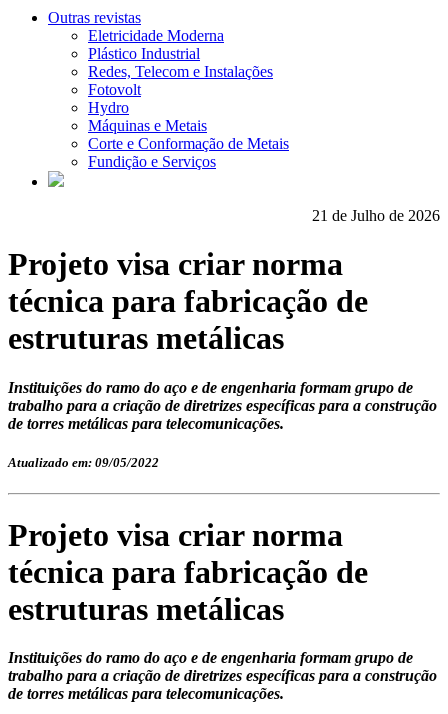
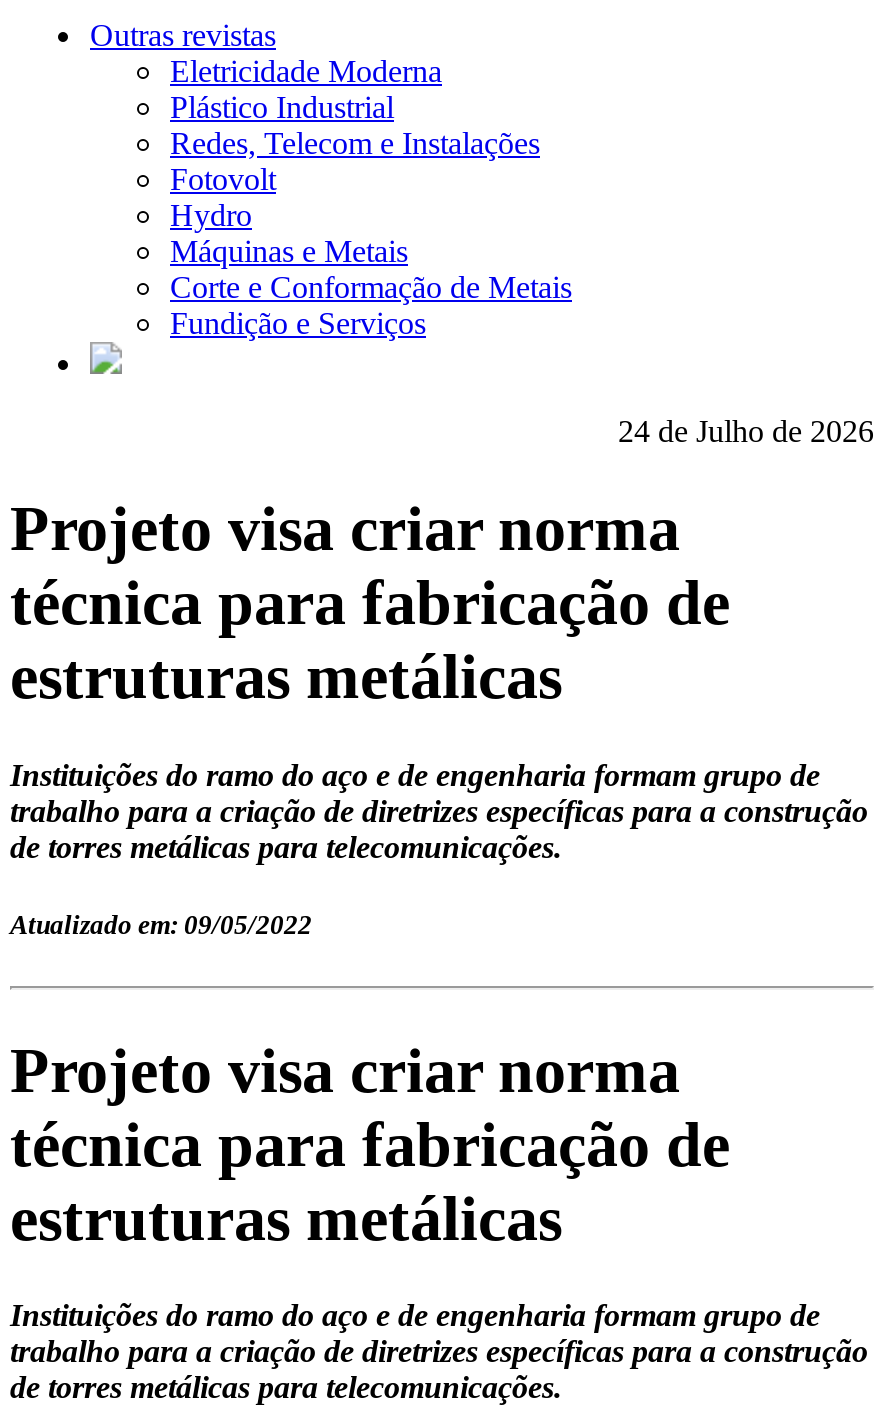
- 21 de Julho de 2026
+ 24 de Julho de 2026
